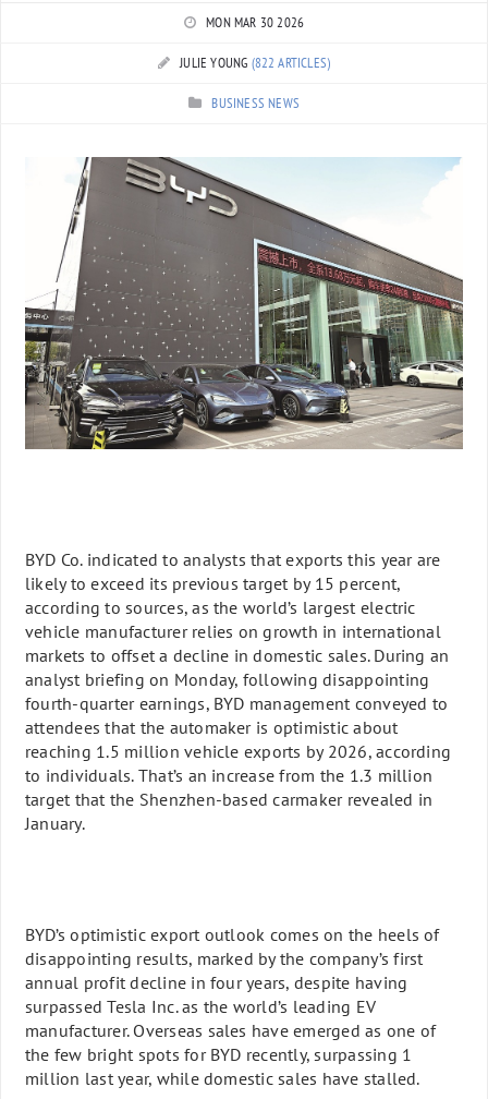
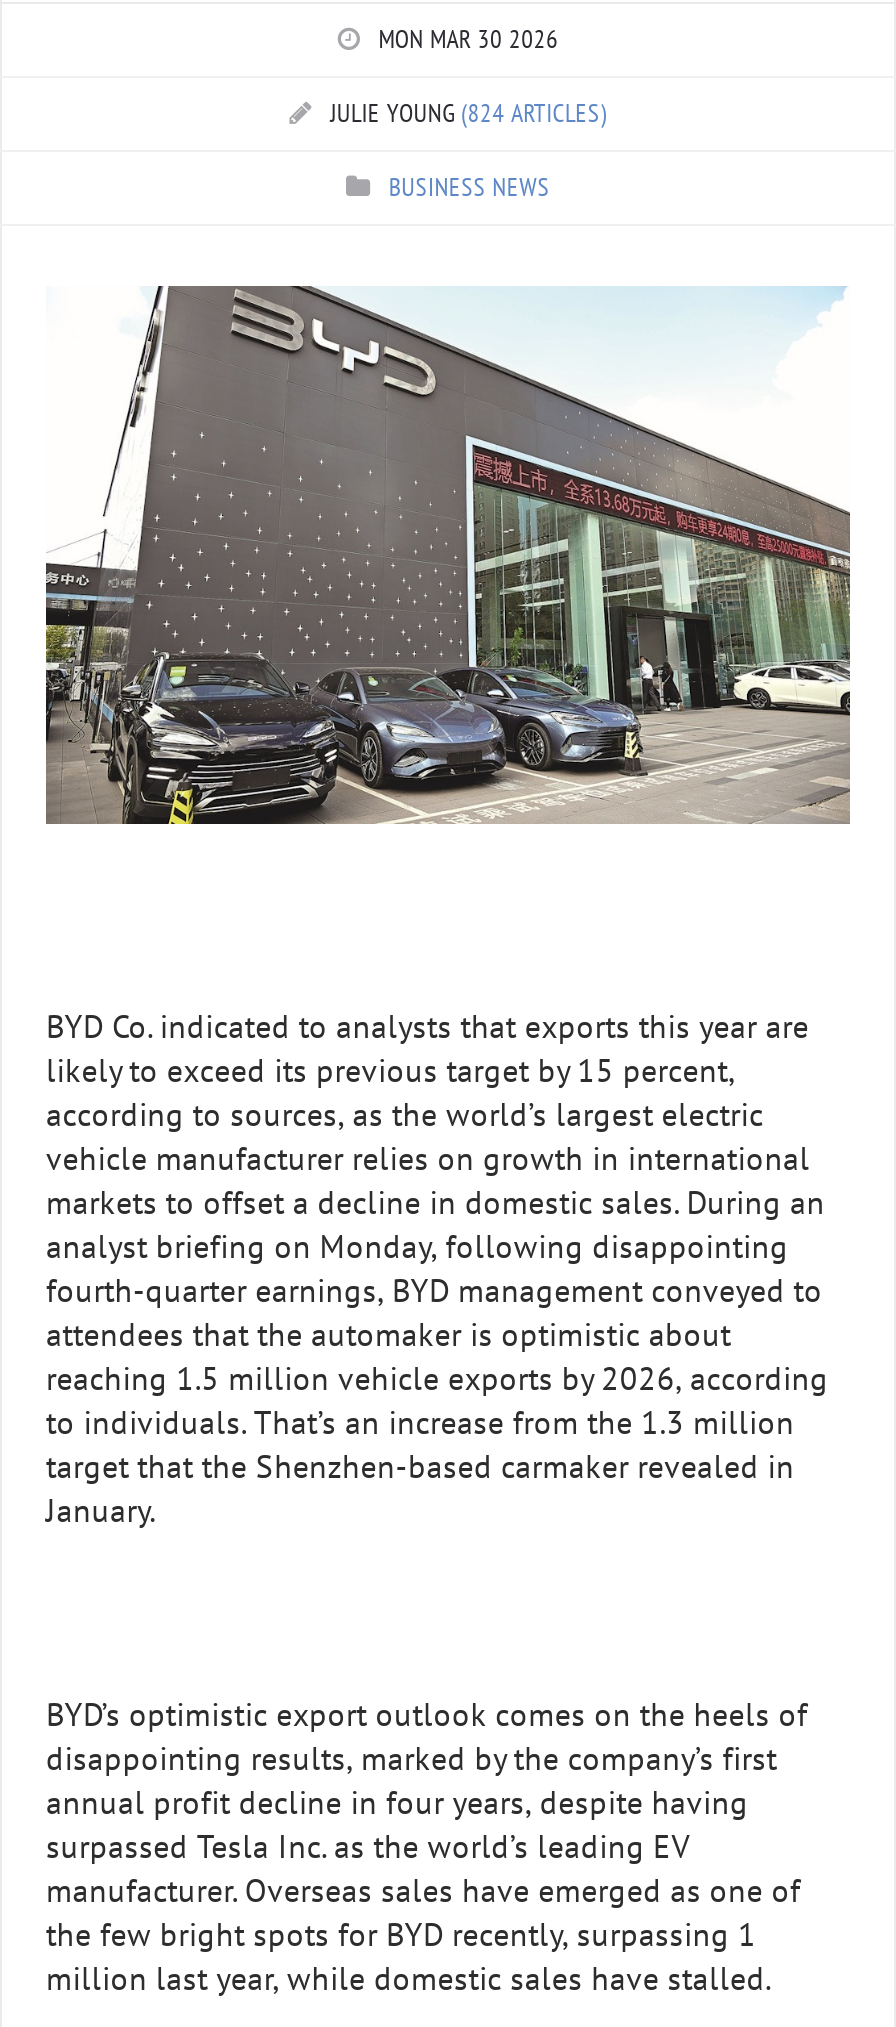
- JULIE YOUNG (822 ARTICLES)
+ JULIE YOUNG (824 ARTICLES)
